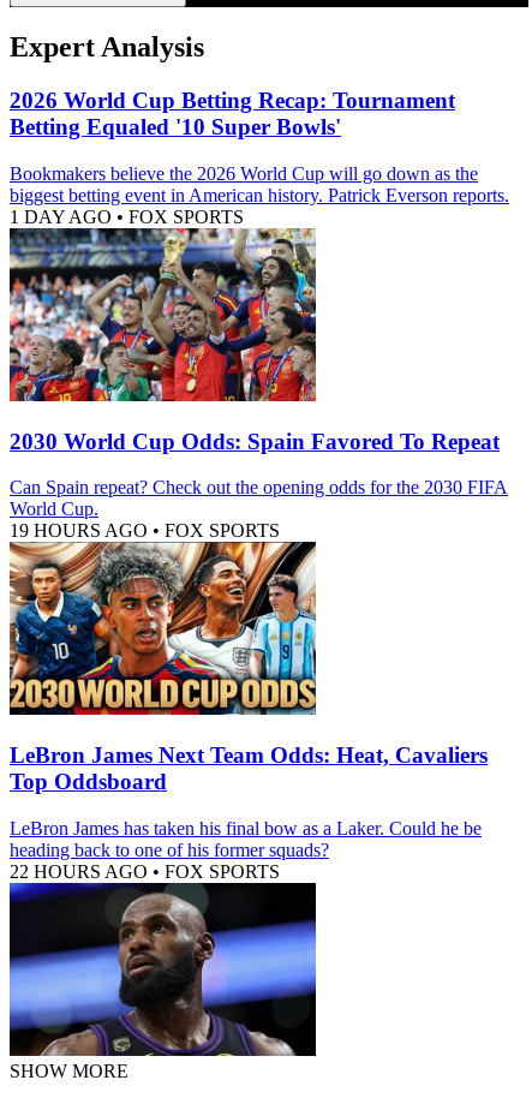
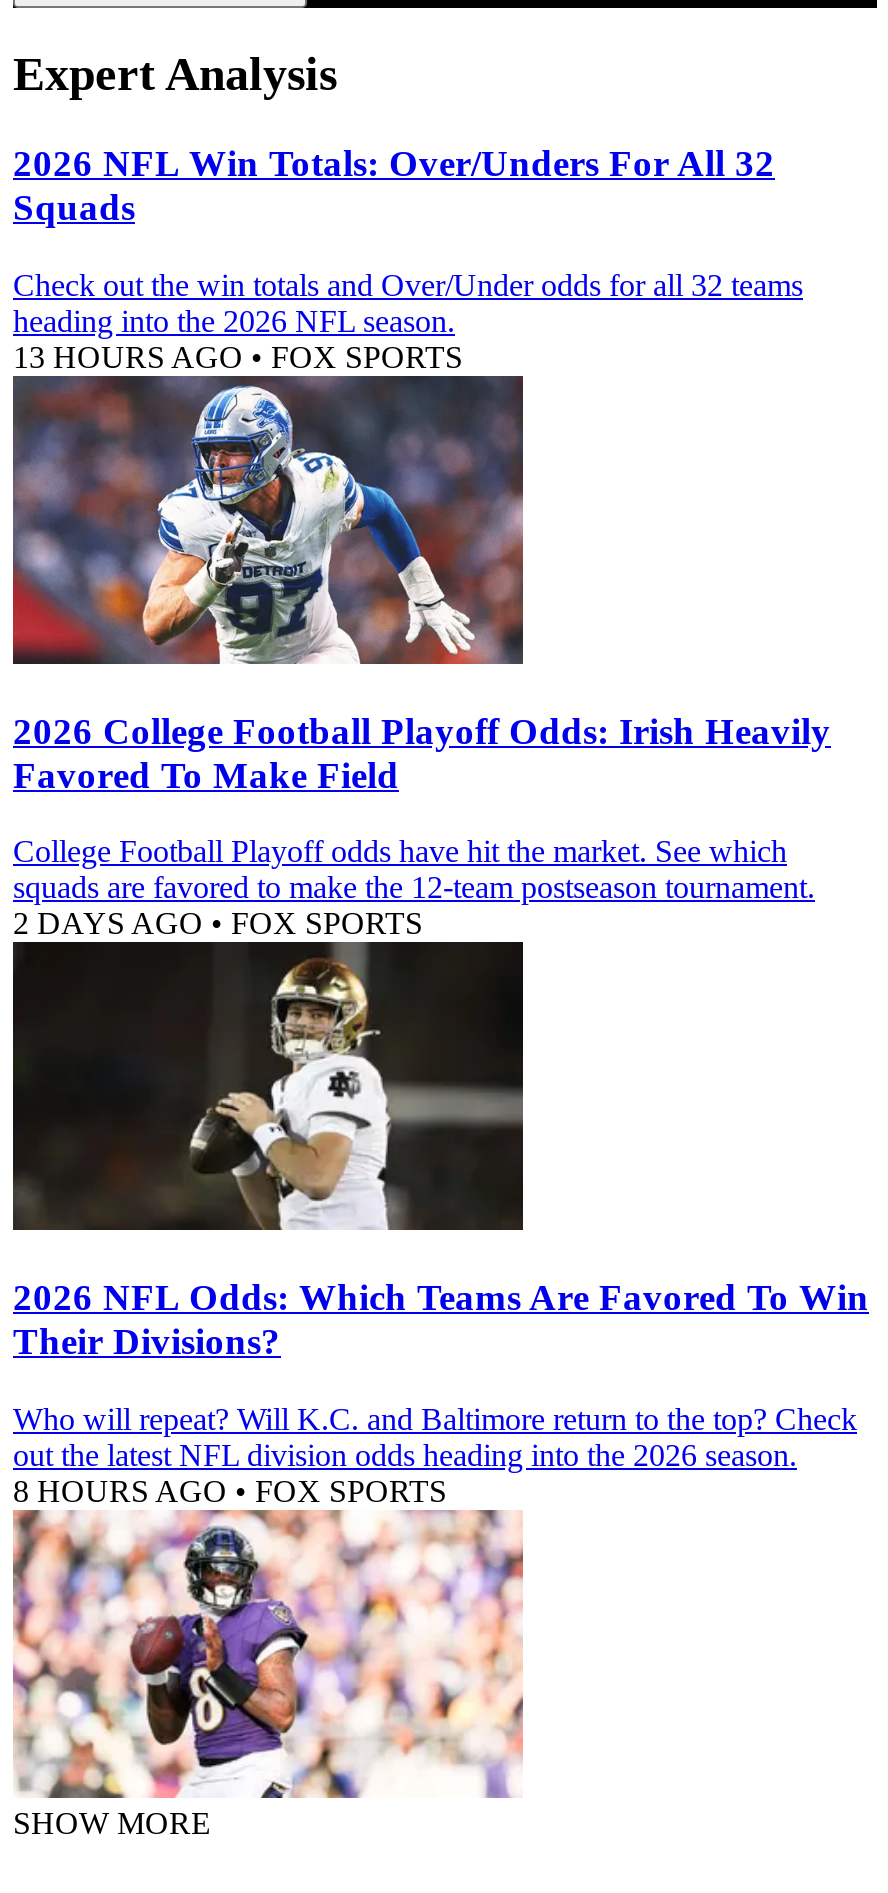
- 2026 World Cup Betting Recap: Tournament
- Betting Equaled '10 Super Bowls'
+ 2026 NFL Win Totals: Over/Unders For All 32
+ Squads

- Bookmakers believe the 2026 World Cup will go down as the
- biggest betting event in American history. Patrick Everson reports.
- 1 DAY AGO • FOX SPORTS
+ Check out the win totals and Over/Under odds for all 32 teams
+ heading into the 2026 NFL season.
+ 13 HOURS AGO • FOX SPORTS

- [image]
- 2030 World Cup Odds: Spain Favored To Repeat
+ [image]
+ 2026 College Football Playoff Odds: Irish Heavily
+ Favored To Make Field

- Can Spain repeat? Check out the opening odds for the 2030 FIFA
- World Cup.
- 19 HOURS AGO • FOX SPORTS
+ College Football Playoff odds have hit the market. See which
+ squads are favored to make the 12-team postseason tournament.
+ 2 DAYS AGO • FOX SPORTS

- [image]
- LeBron James Next Team Odds: Heat, Cavaliers
- Top Oddsboard
+ [image]
+ 2026 NFL Odds: Which Teams Are Favored To Win
+ Their Divisions?

- LeBron James has taken his final bow as a Laker. Could he be
- heading back to one of his former squads?
- 22 HOURS AGO • FOX SPORTS
+ Who will repeat? Will K.C. and Baltimore return to the top? Check
+ out the latest NFL division odds heading into the 2026 season.
+ 8 HOURS AGO • FOX SPORTS

- [image]
+ [image]
